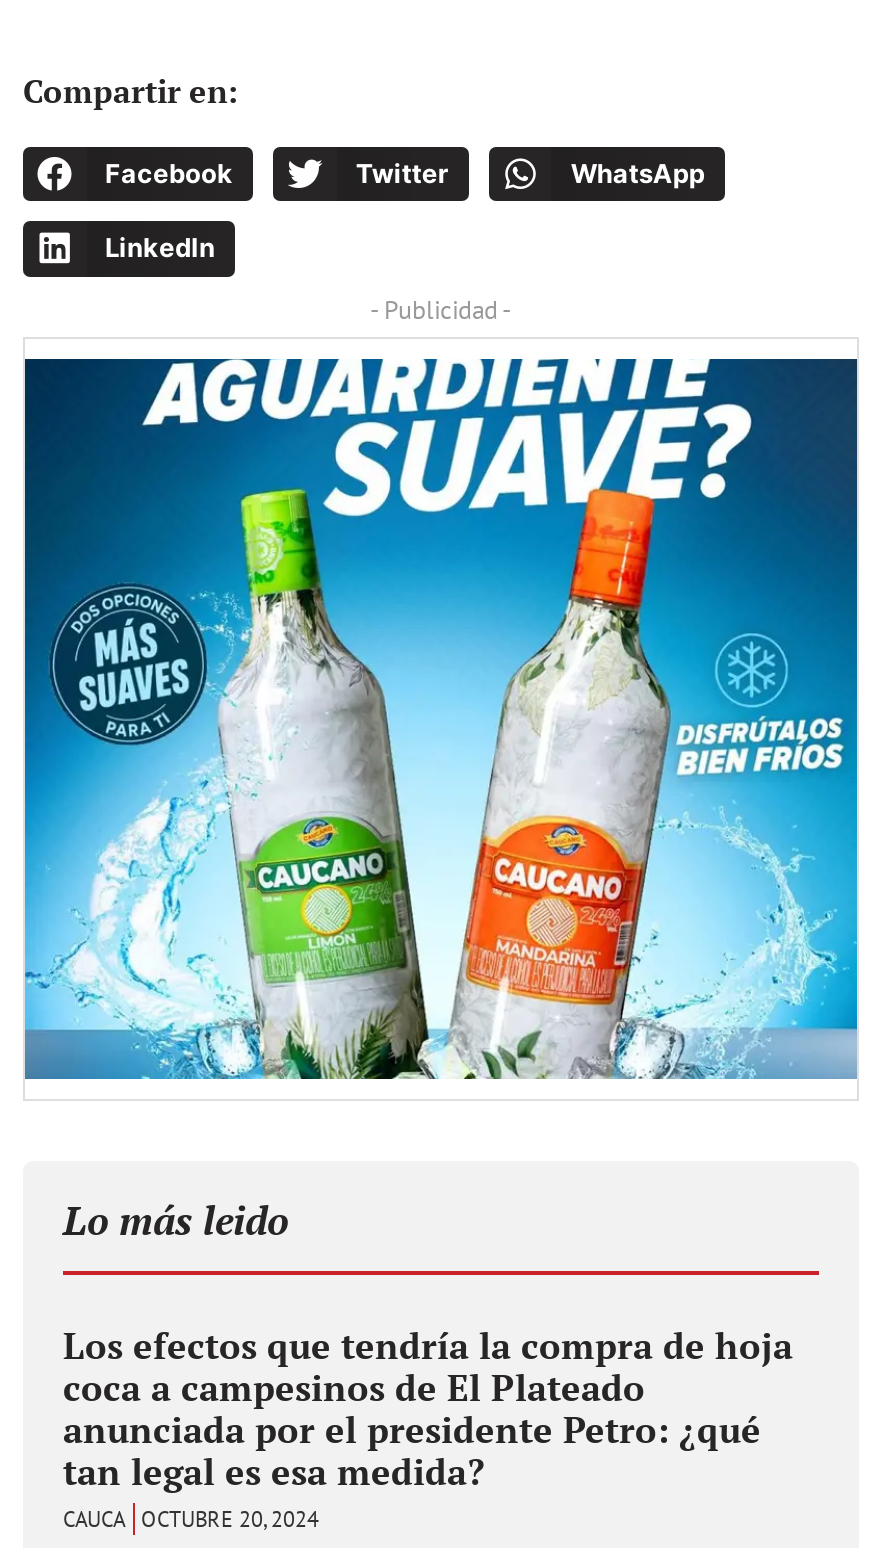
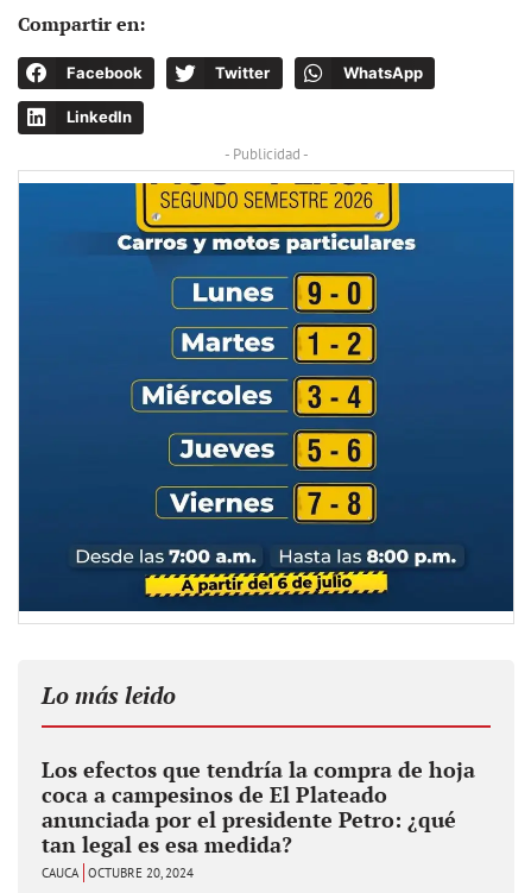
- [image]
+ [image]
